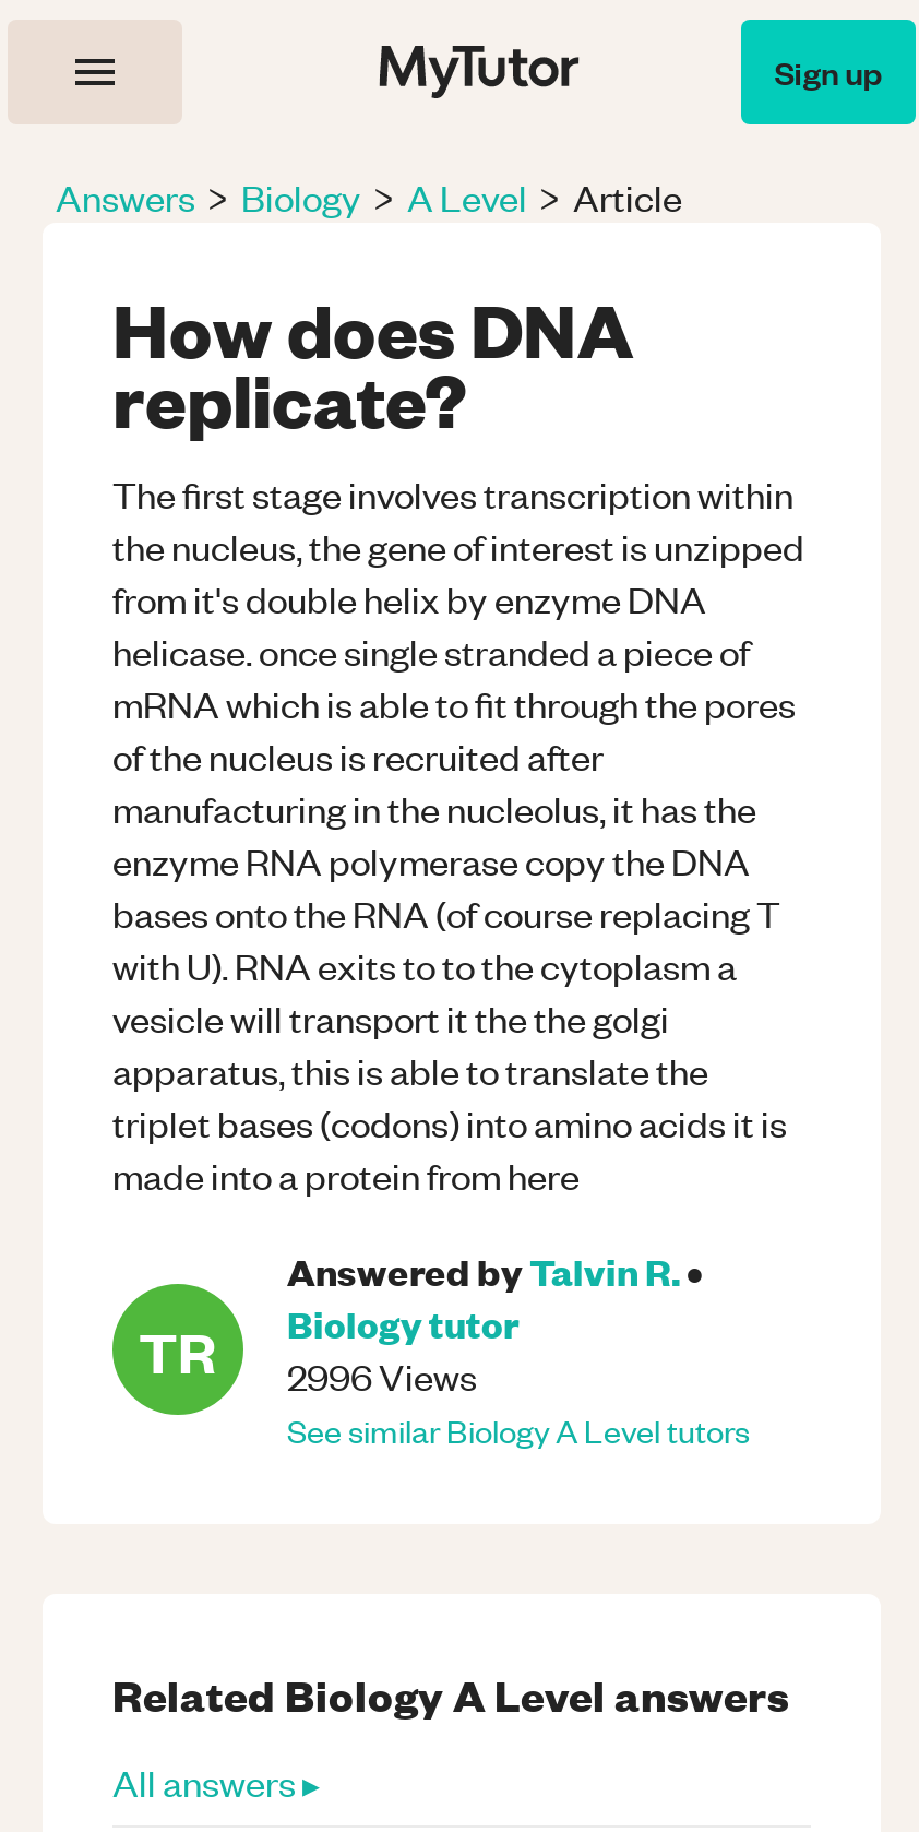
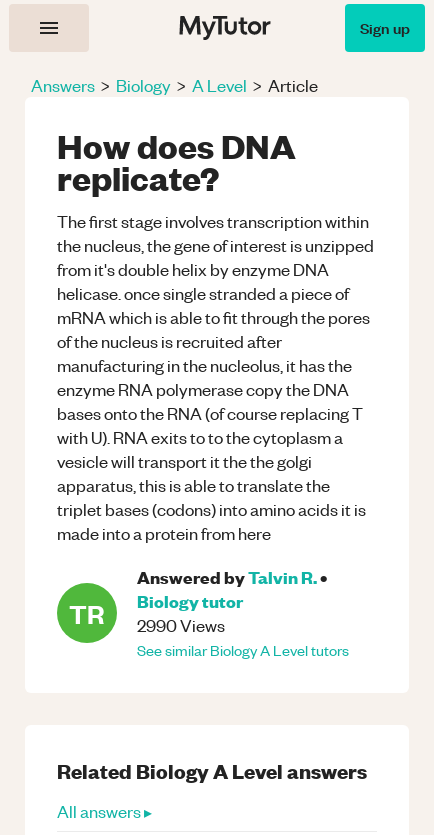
- TR 2996 Views Biologytutor
+ TR 2990 Views Biologytutor
